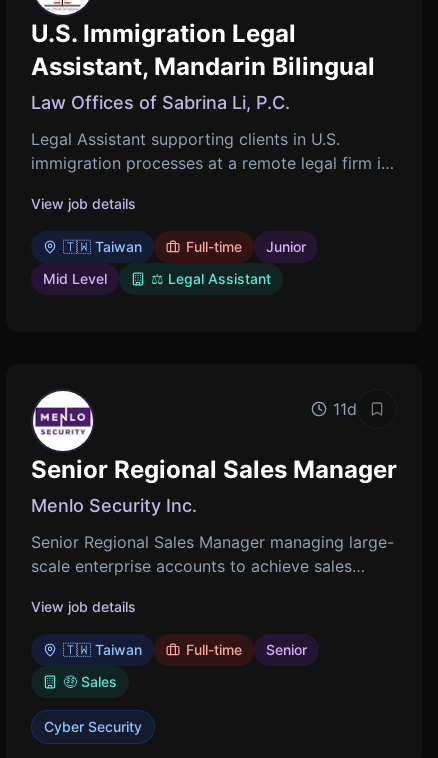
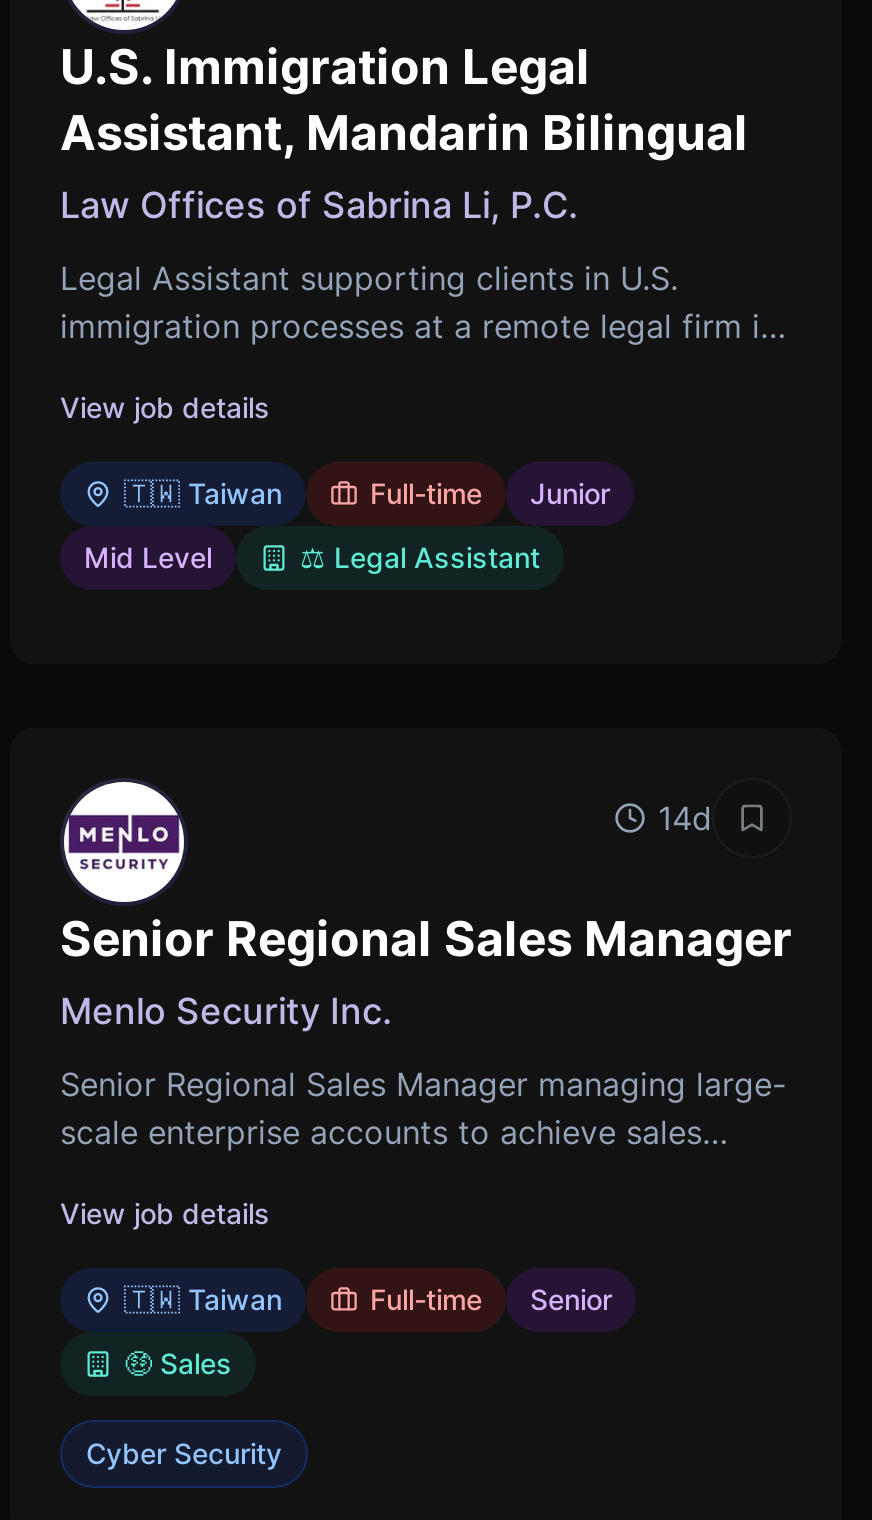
- 11d
+ 14d
